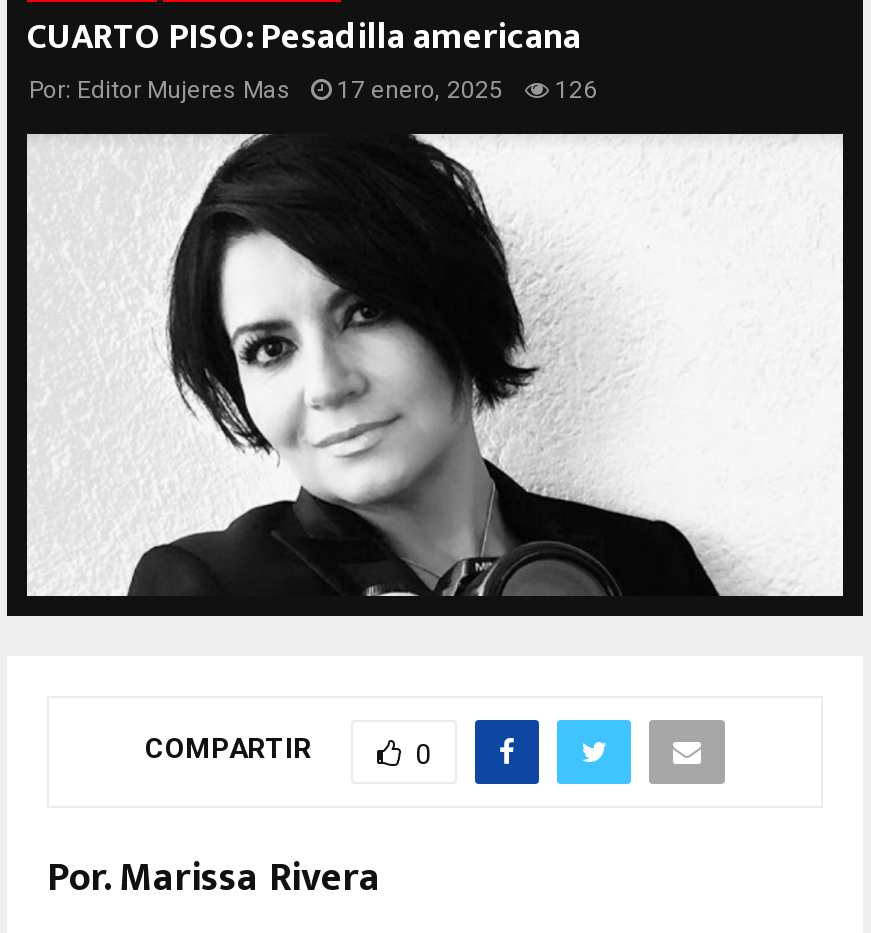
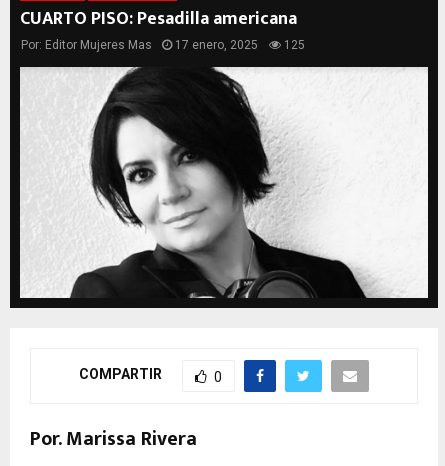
- Por: Editor Mujeres Mas 17 enero, 2025 126
+ Por: Editor Mujeres Mas 17 enero, 2025 125
